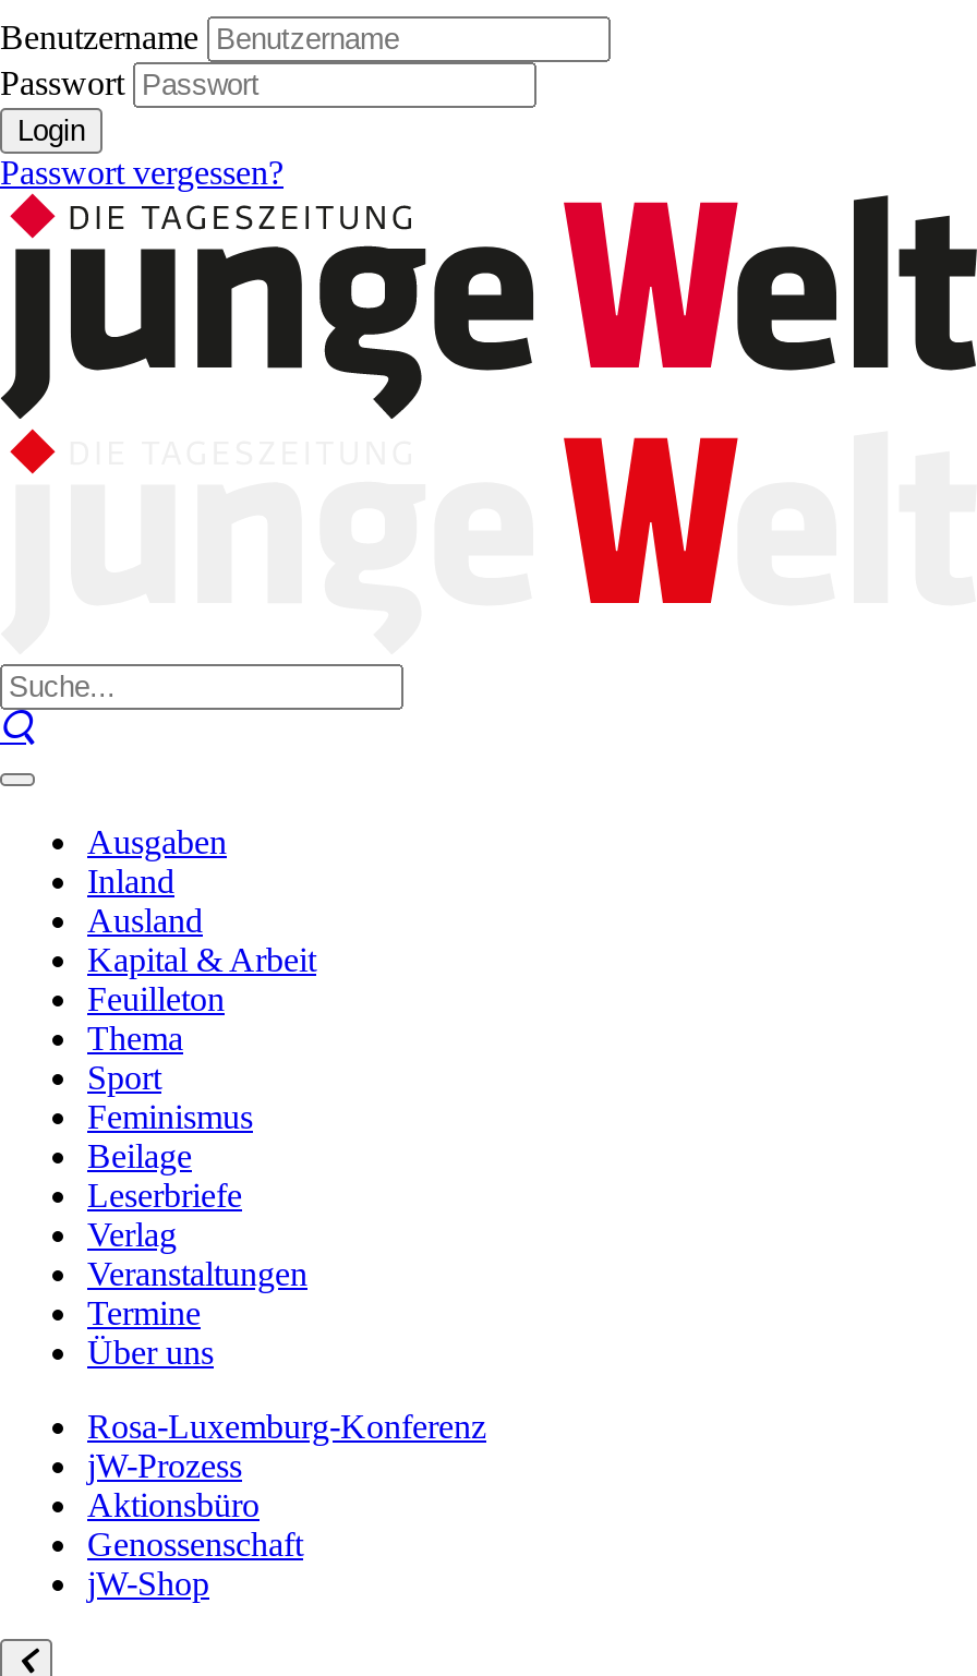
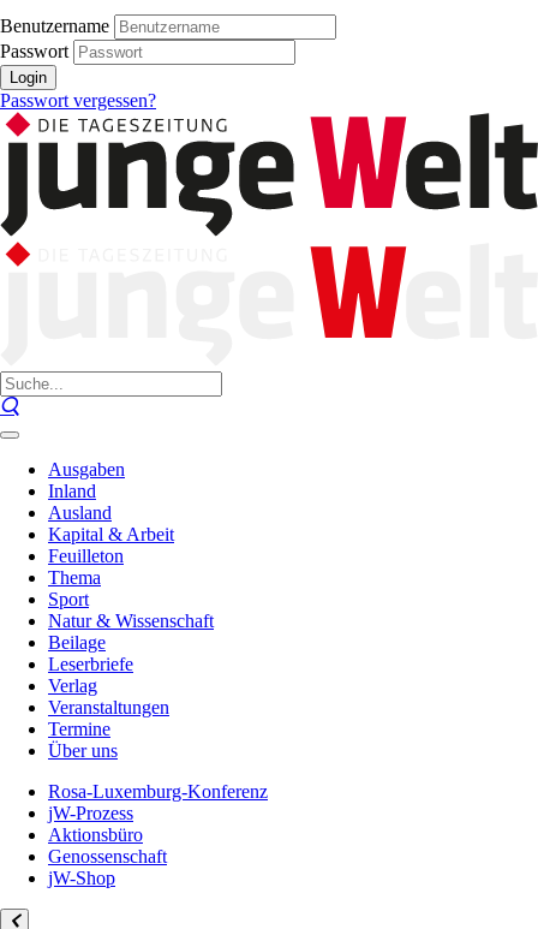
- Feminismus
+ Natur & Wissenschaft
